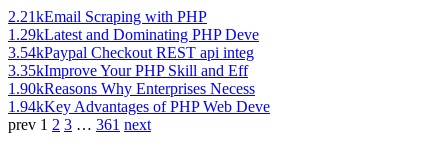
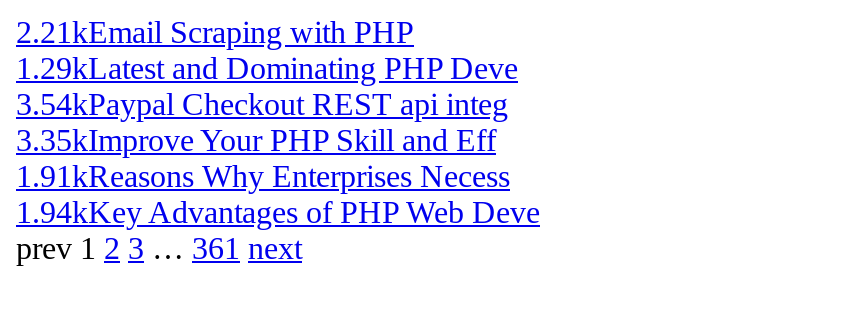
- 1.90kReasons Why Enterprises Necess
+ 1.91kReasons Why Enterprises Necess
